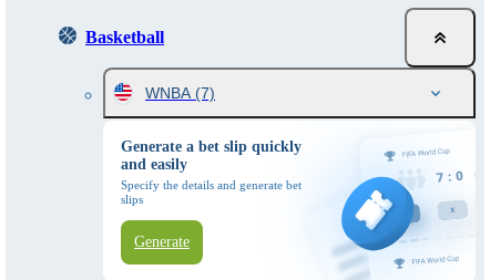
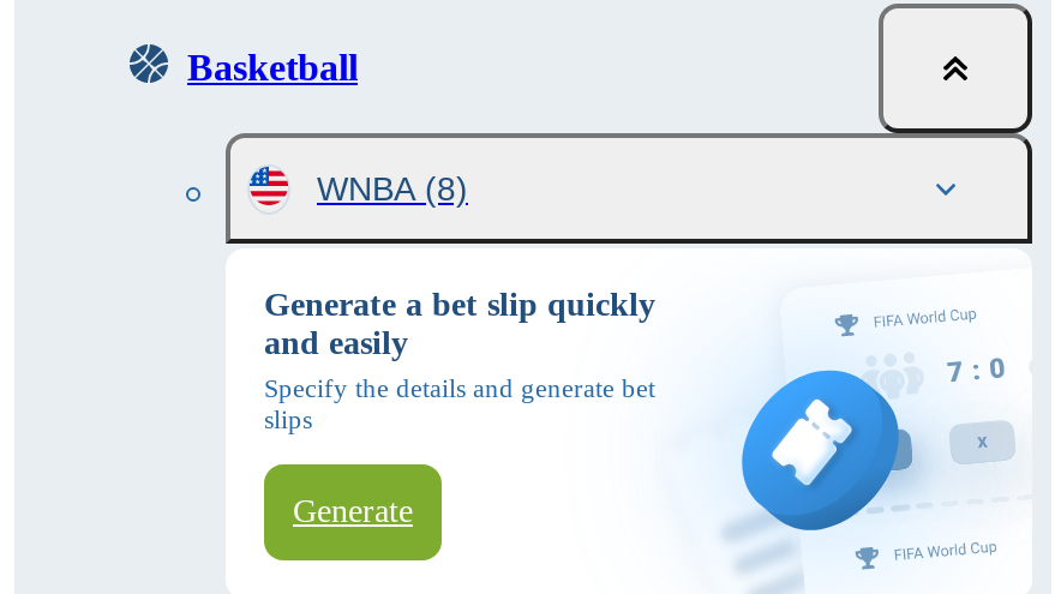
- WNBA (7)
+ WNBA (8)
